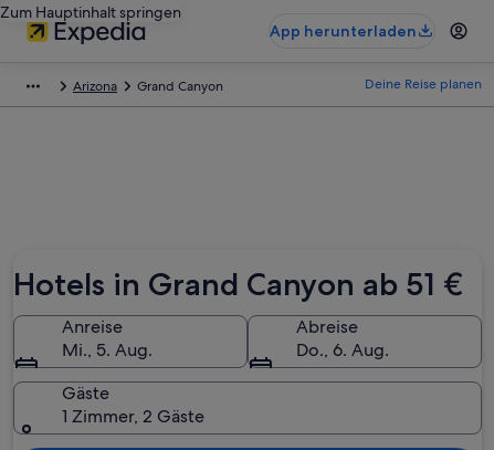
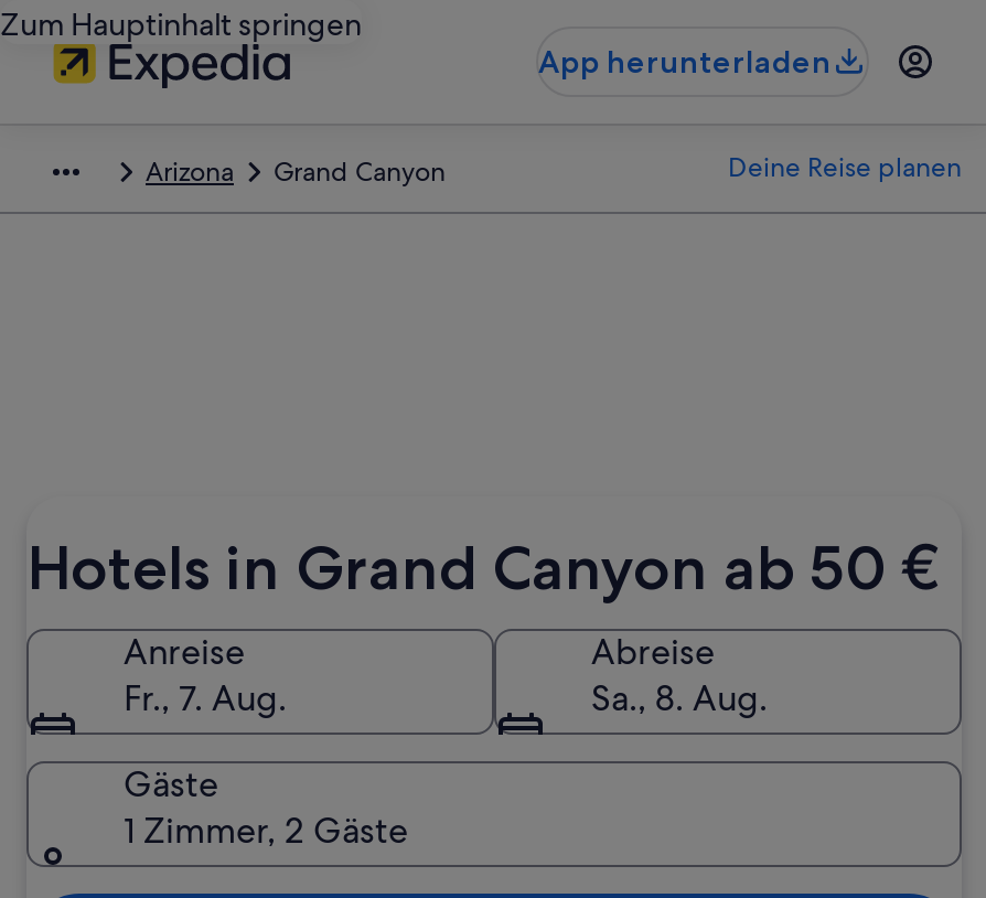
- Hotels in Grand Canyon ab 51 €
+ Hotels in Grand Canyon ab 50 €

- Mi., 5. Aug.
+ Fr., 7. Aug.

- Do., 6. Aug.
+ Sa., 8. Aug.
